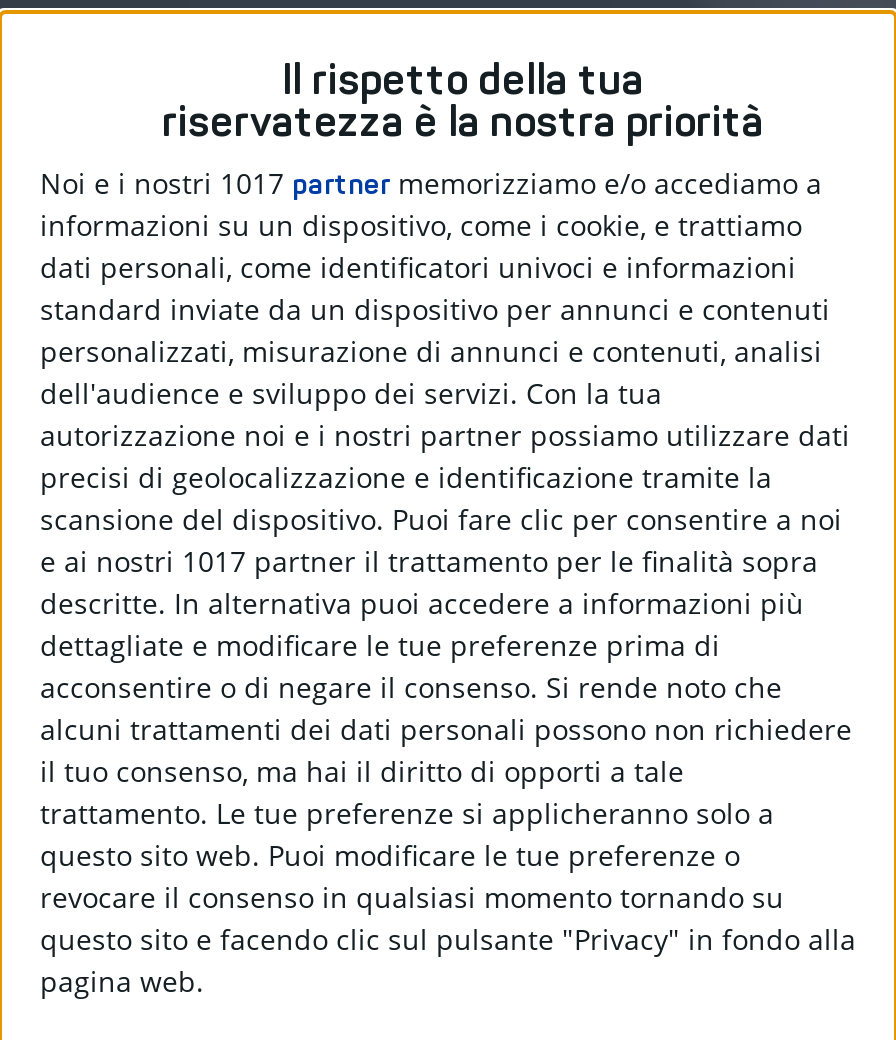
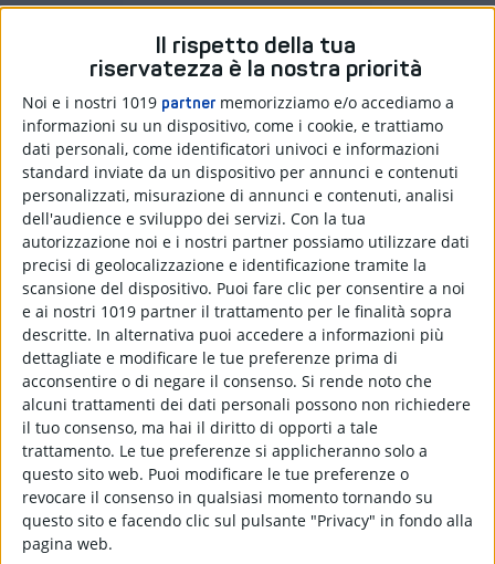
- Noi e i nostri 1017 partner memorizziamo e/o accediamo a
+ Noi e i nostri 1019 partner memorizziamo e/o accediamo a

- e ai nostri 1017 partner il trattamento per le finalità sopra
+ e ai nostri 1019 partner il trattamento per le finalità sopra
